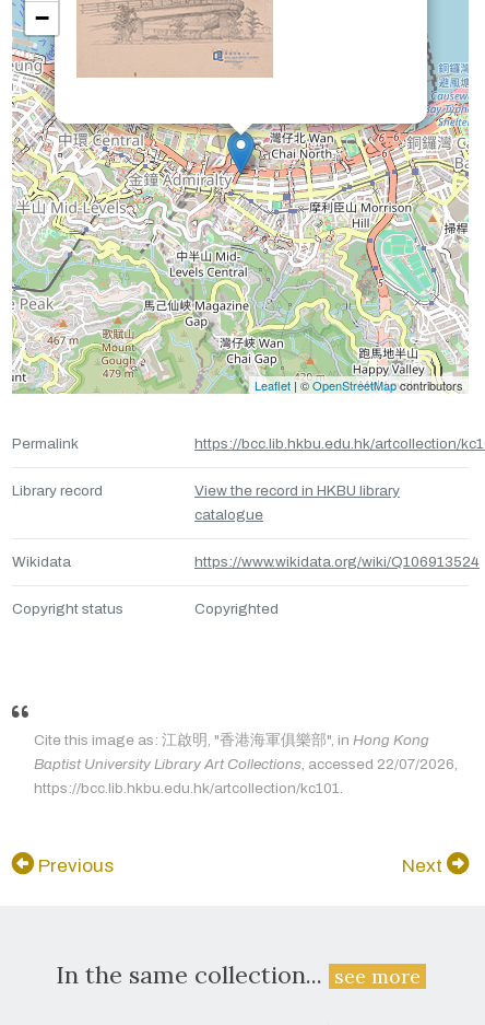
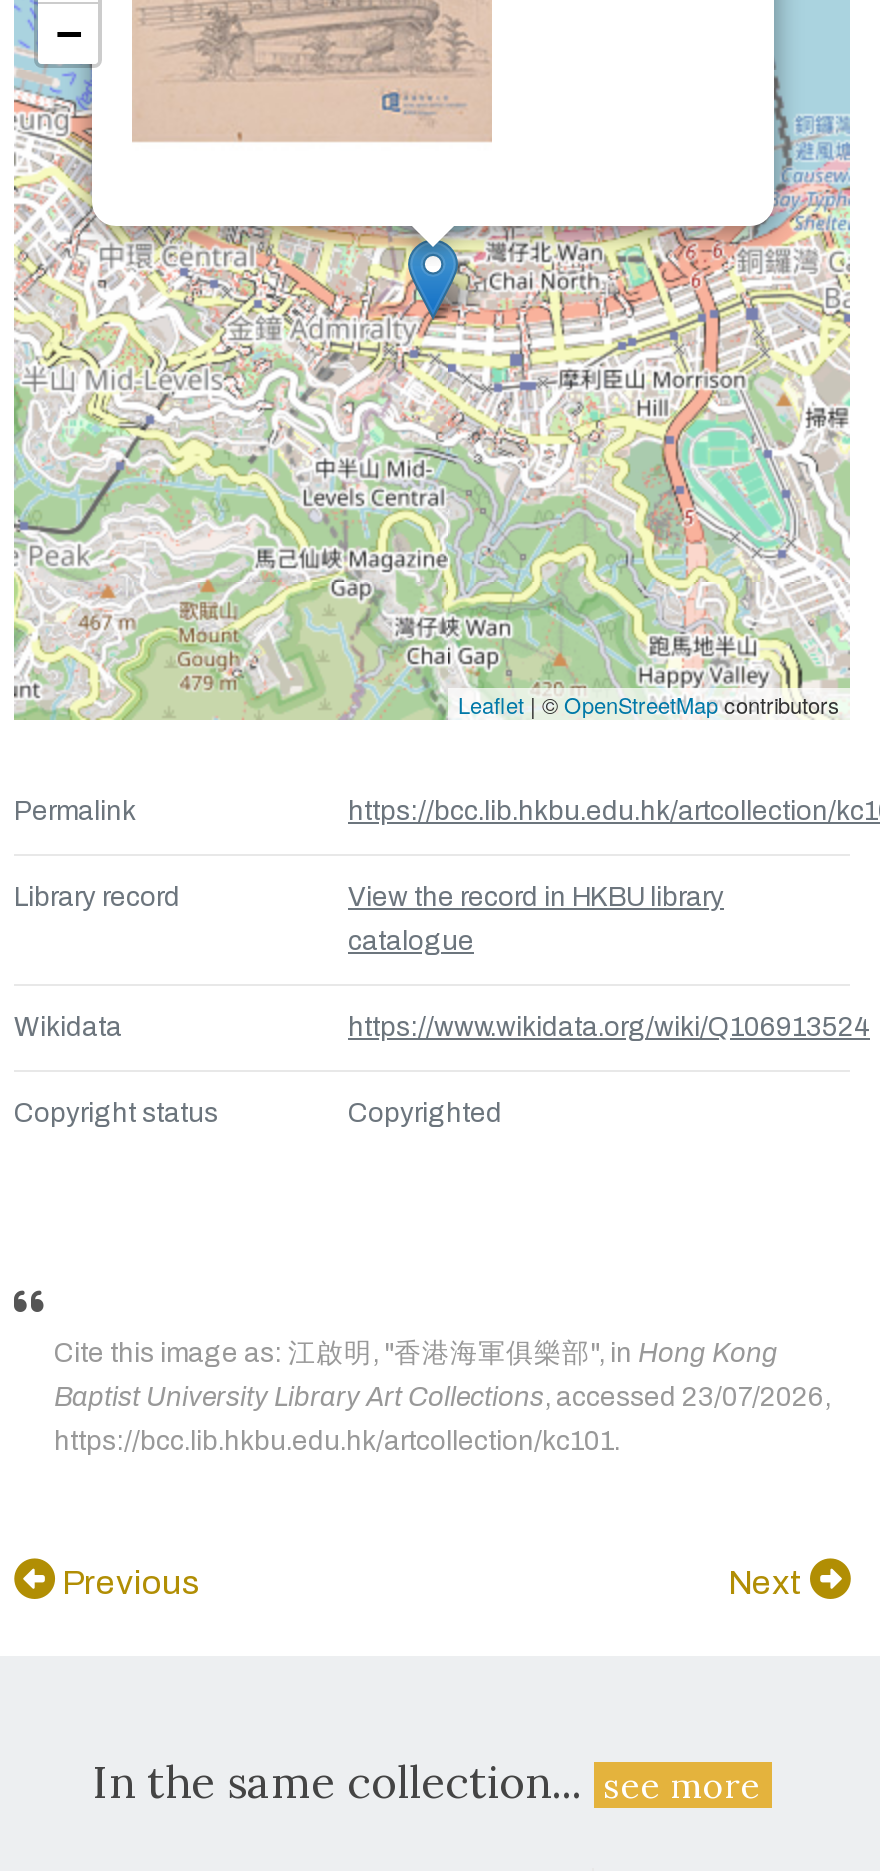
- Baptist University Library Art Collections, accessed 22/07/2026,
+ Baptist University Library Art Collections, accessed 23/07/2026,
